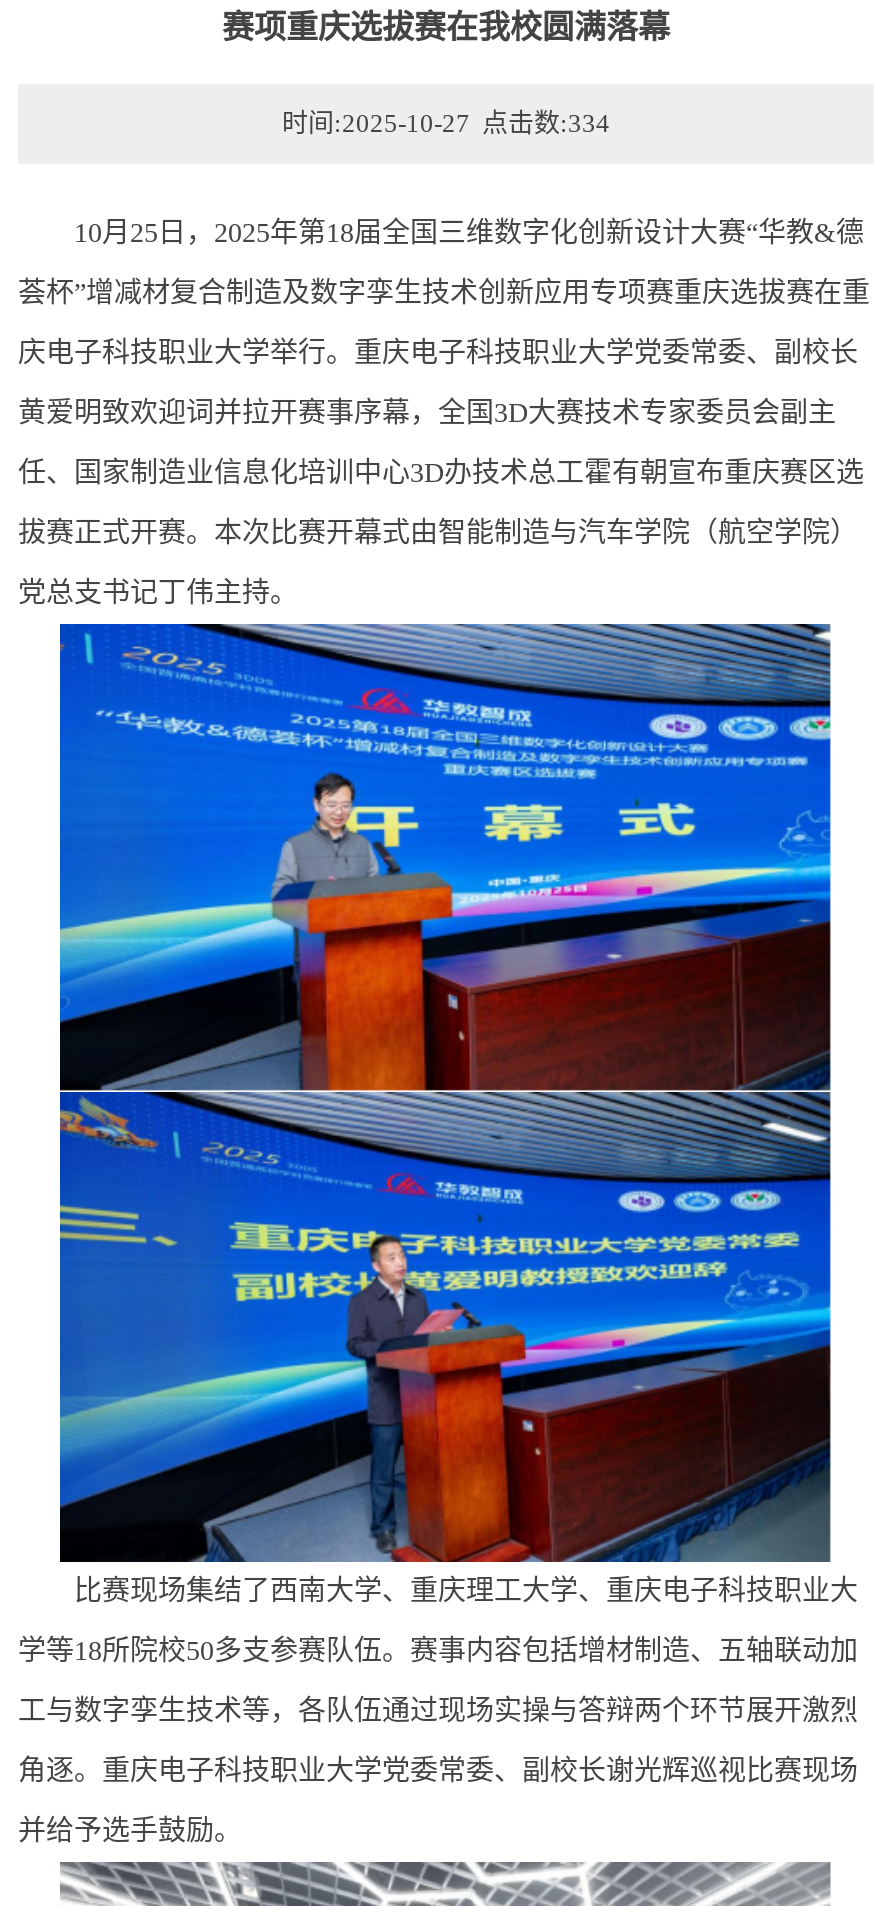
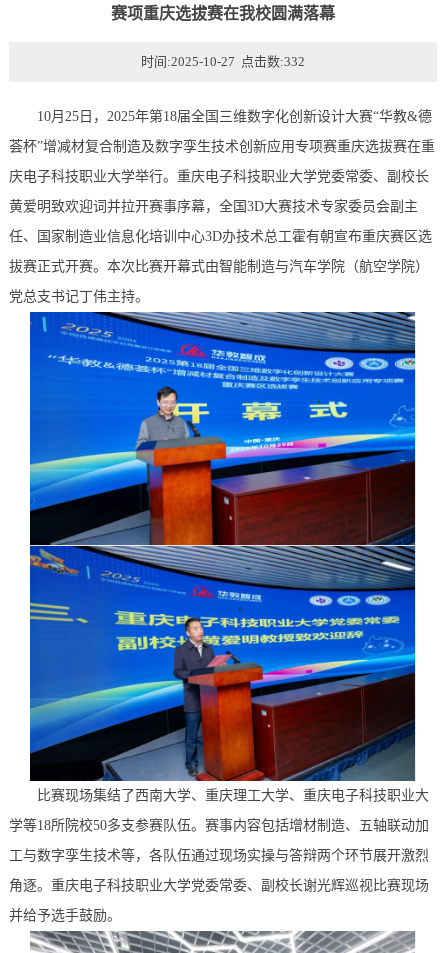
- 时间:2025-10-27 点击数:334
+ 时间:2025-10-27 点击数:332
